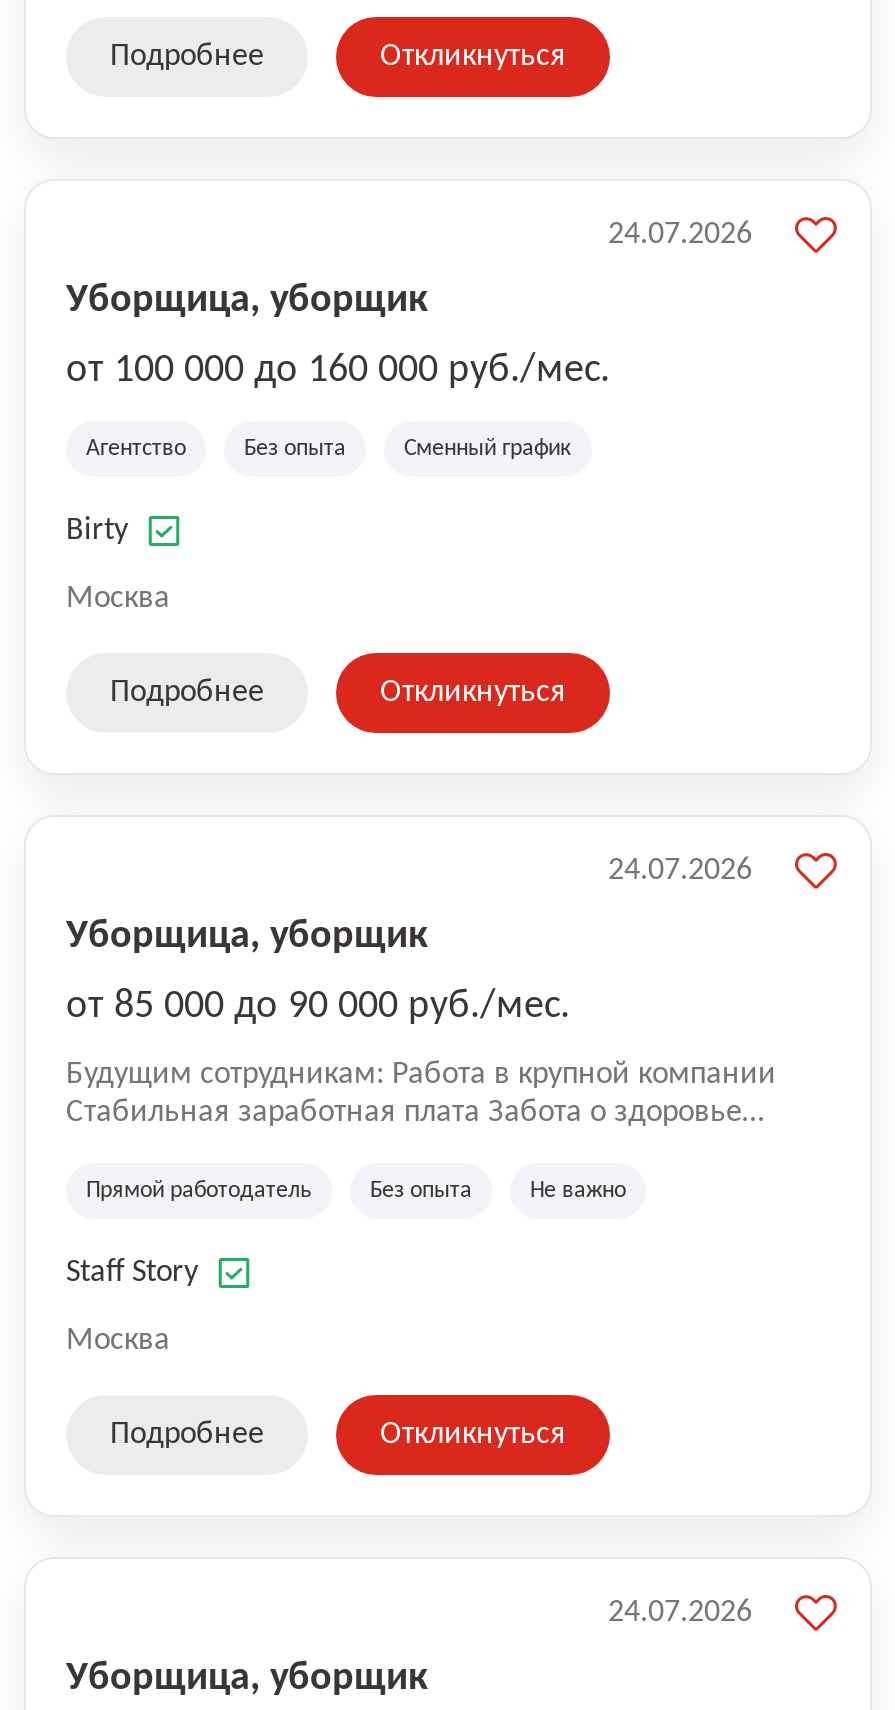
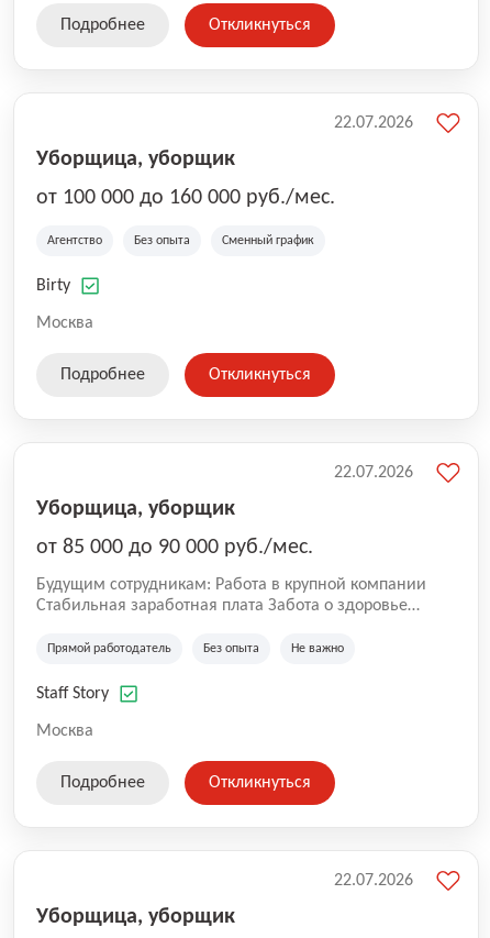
- 24.07.2026
+ 22.07.2026

- 24.07.2026
+ 22.07.2026

- 24.07.2026
+ 22.07.2026
